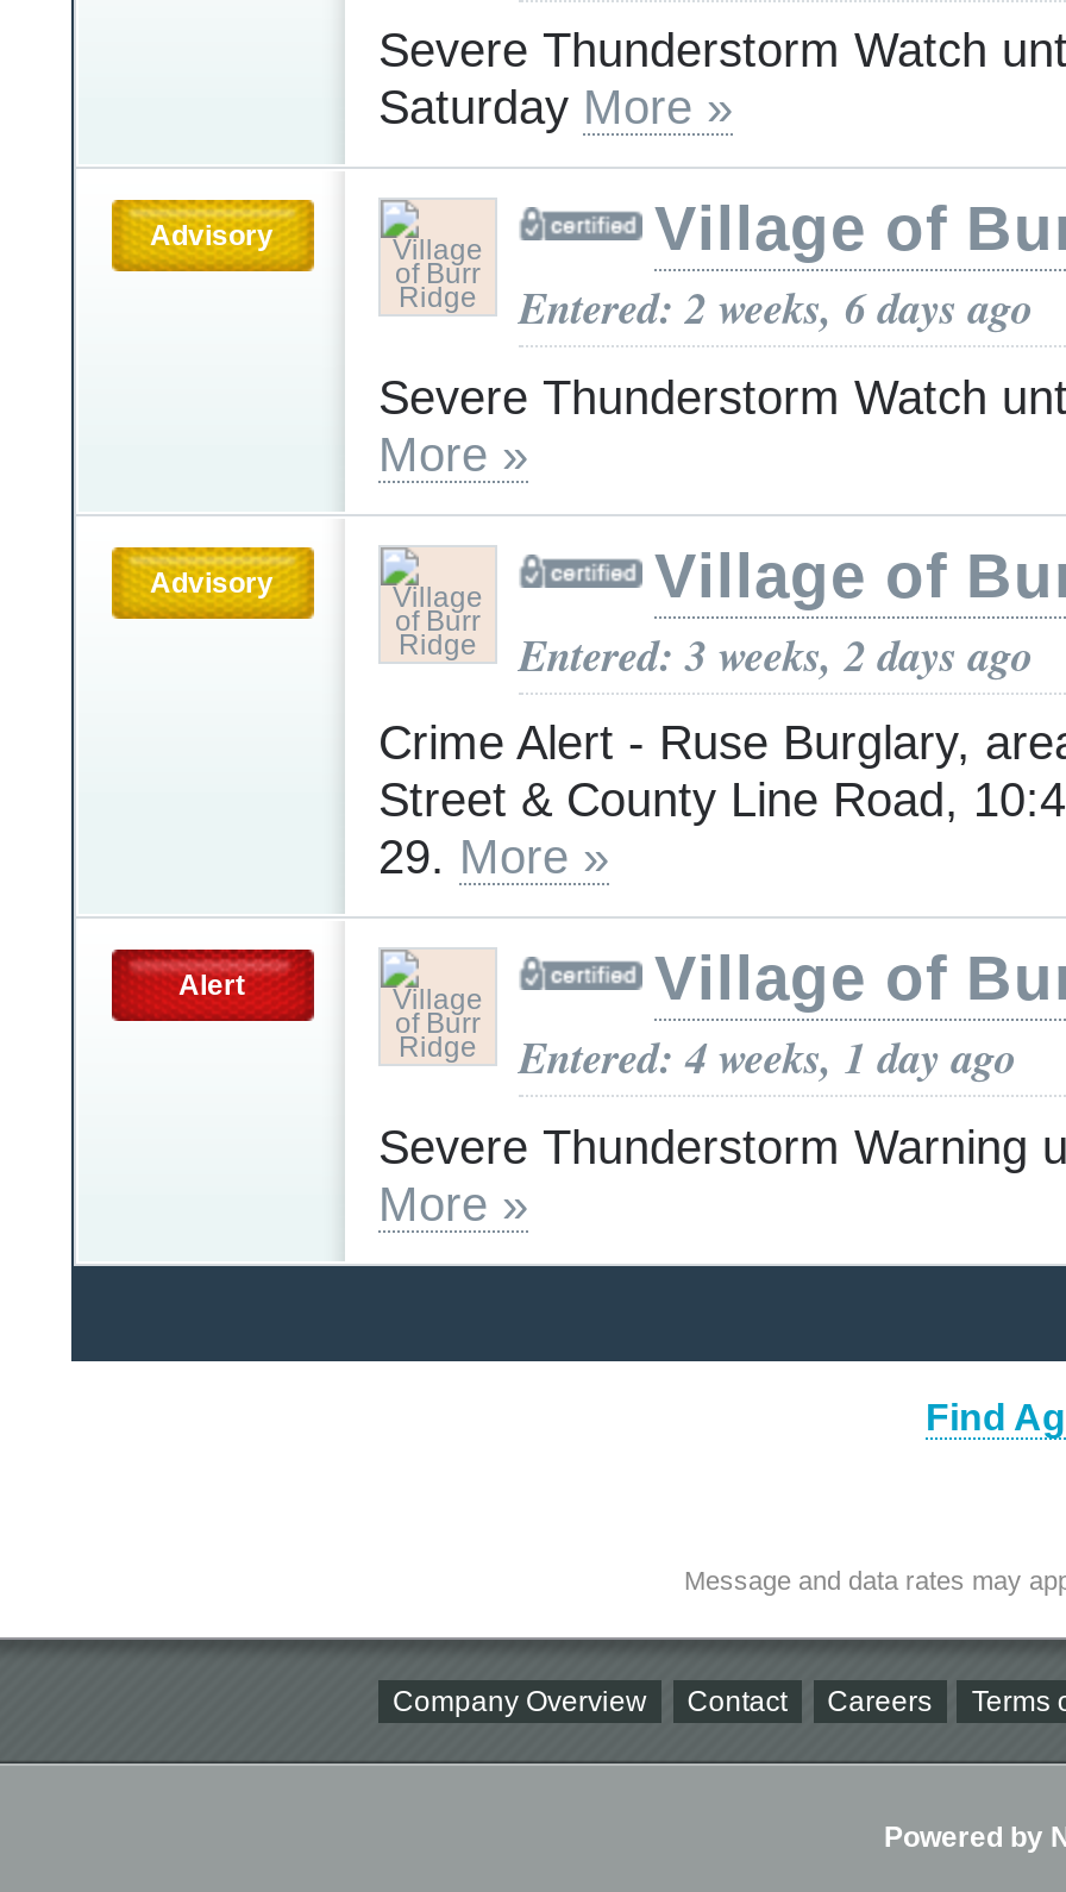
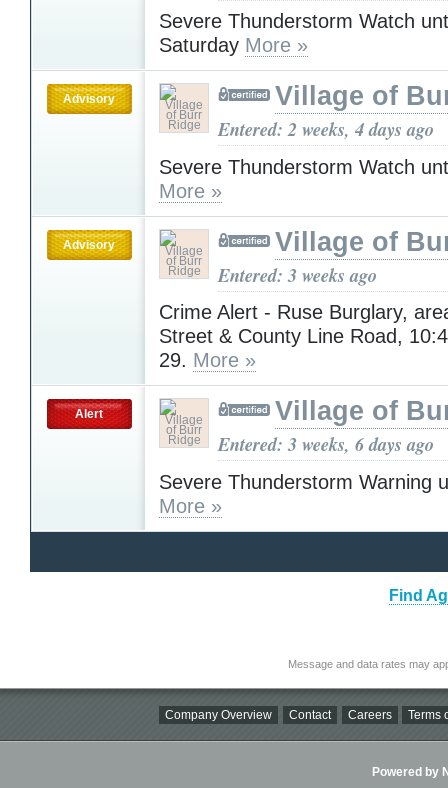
- Entered: 2 weeks, 6 days ago
+ Entered: 2 weeks, 4 days ago

- Entered: 3 weeks, 2 days ago
+ Entered: 3 weeks ago

- Entered: 4 weeks, 1 day ago
+ Entered: 3 weeks, 6 days ago
